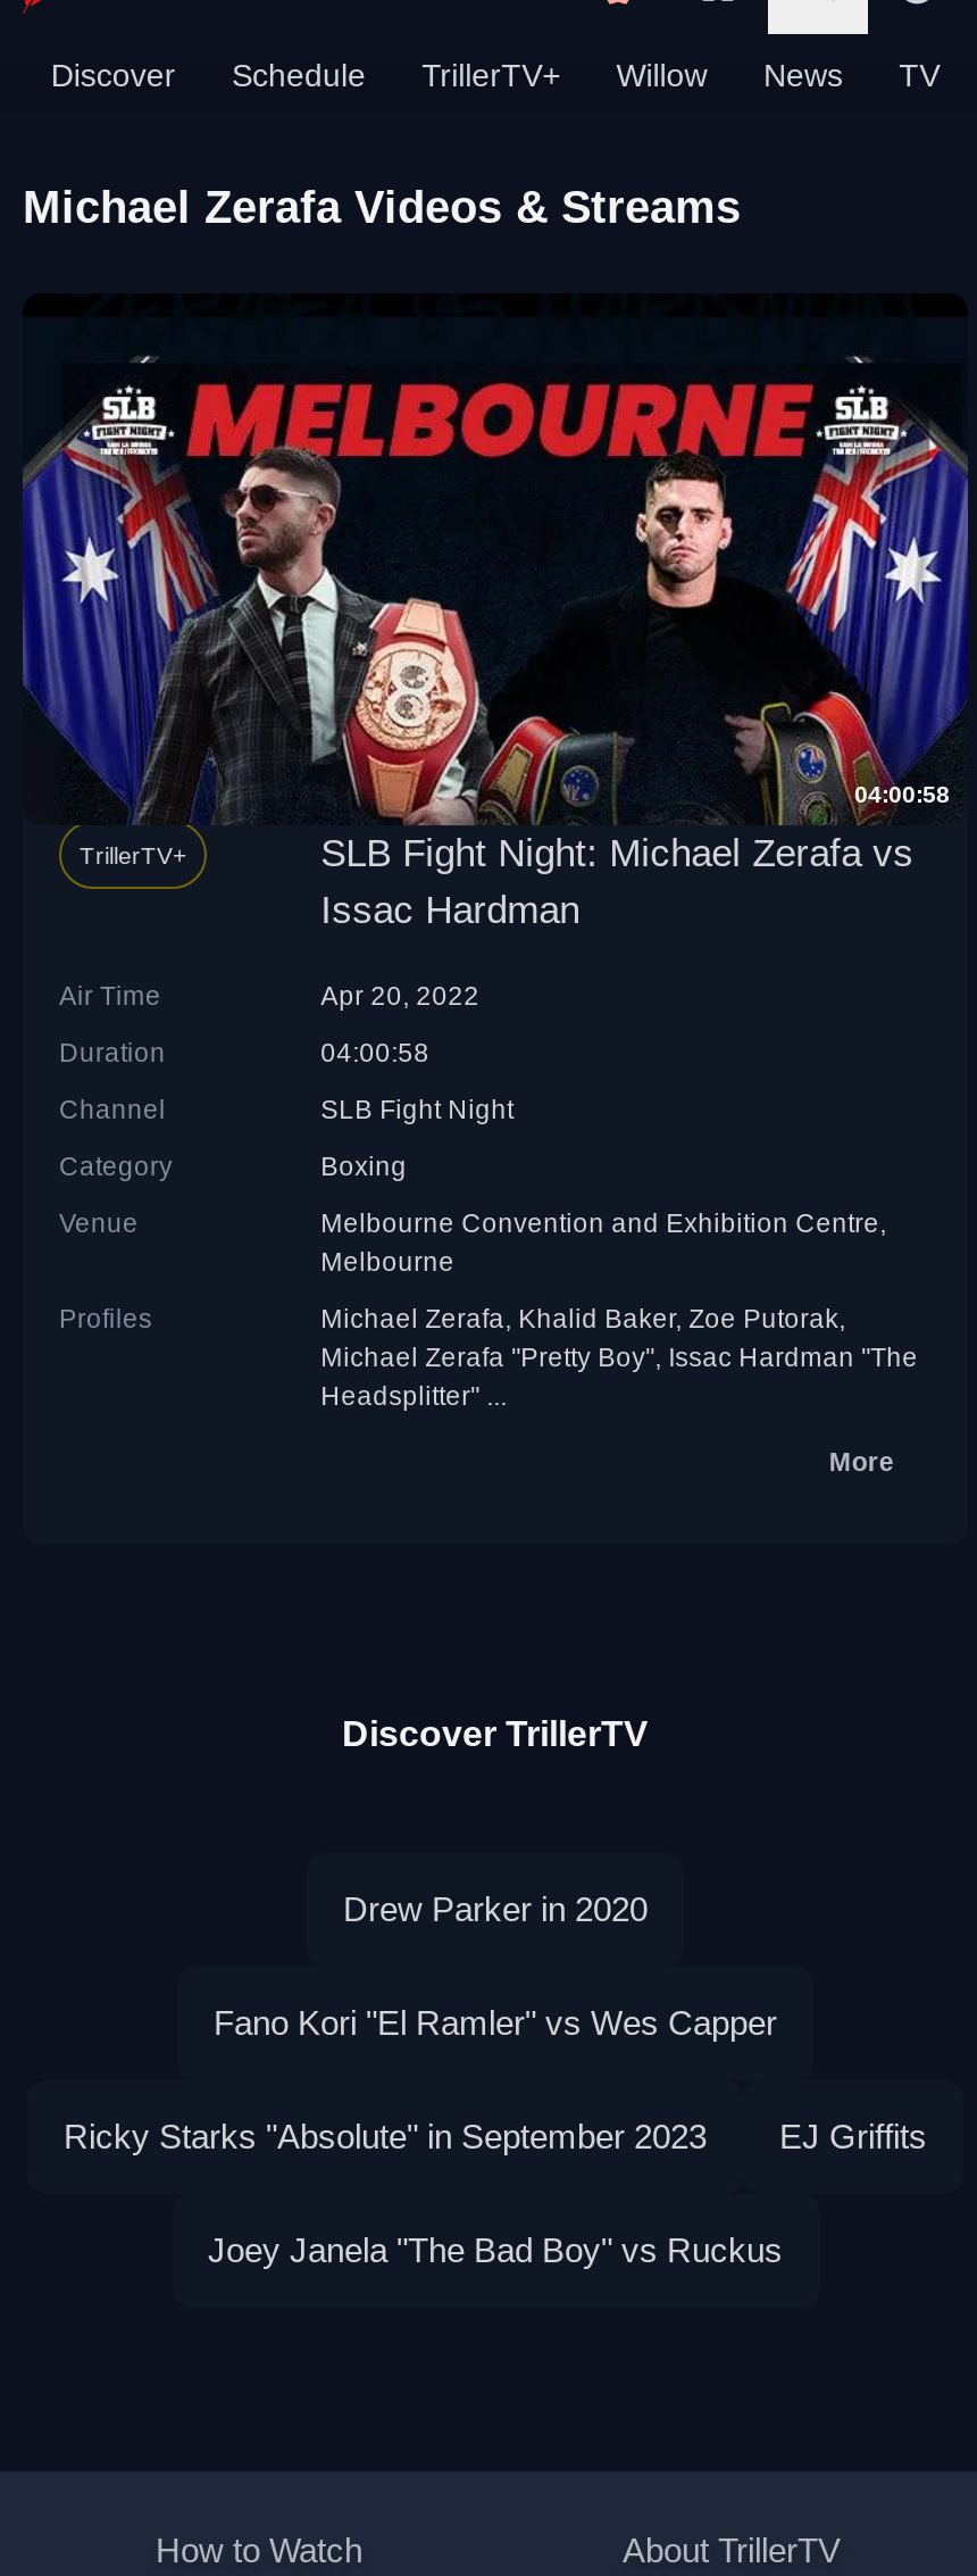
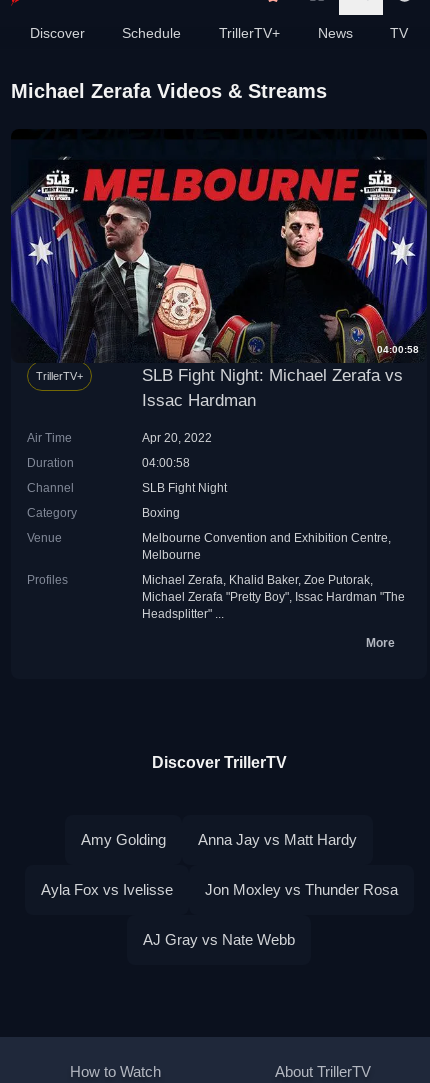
- Willow

- Drew Parker in 2020
- Fano Kori "El Ramler" vs Wes Capper
- Ricky Starks "Absolute" in September 2023
- EJ Griffits
- Joey Janela "The Bad Boy" vs Ruckus
+ Amy Golding
+ Anna Jay vs Matt Hardy
+ Ayla Fox vs Ivelisse
+ Jon Moxley vs Thunder Rosa
+ AJ Gray vs Nate Webb
